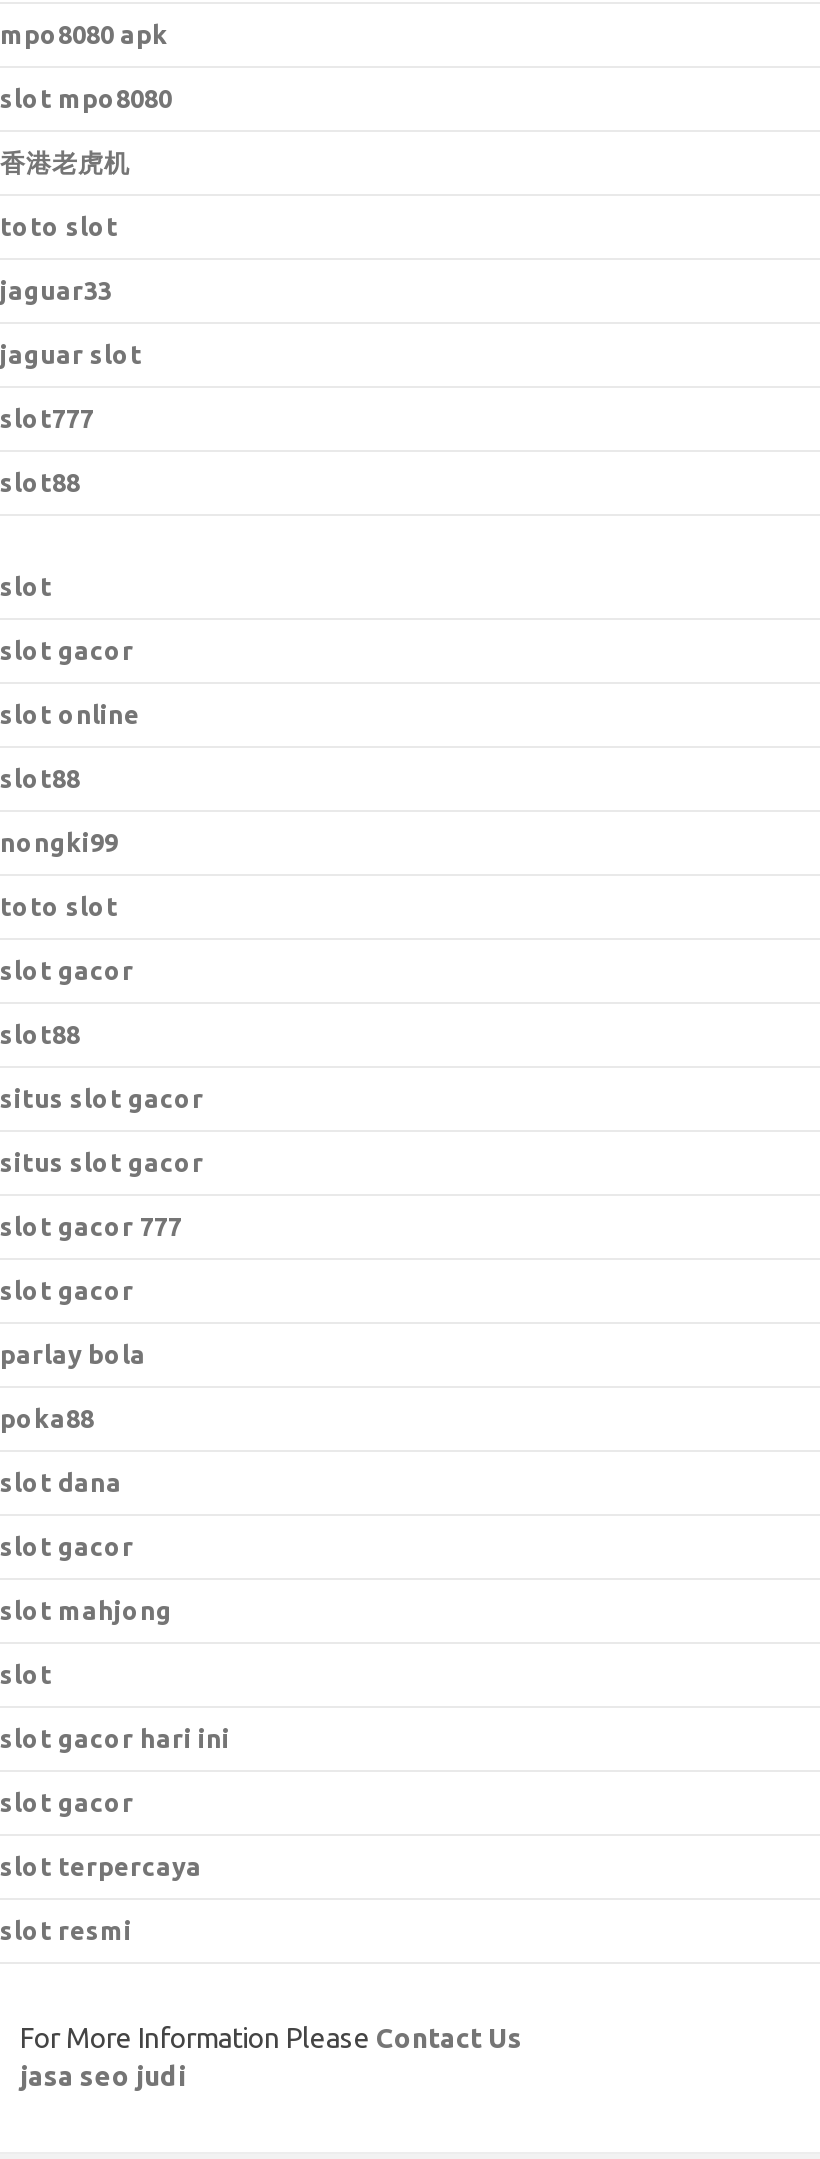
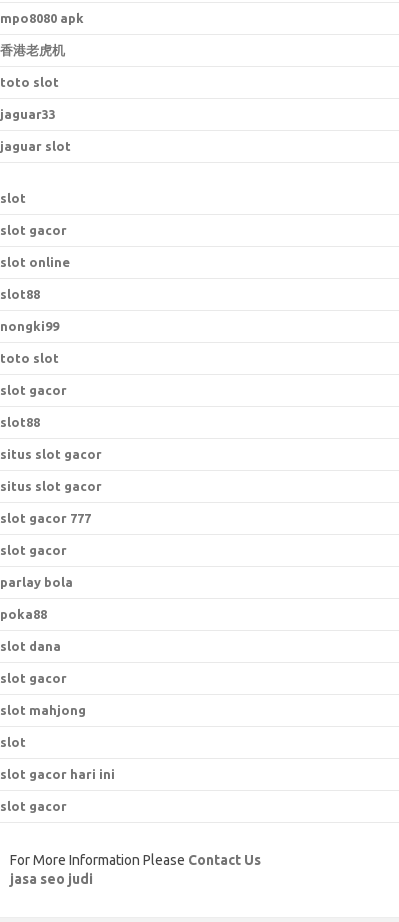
- slot mpo8080

- slot777
- slot88

- slot terpercaya
- slot resmi
